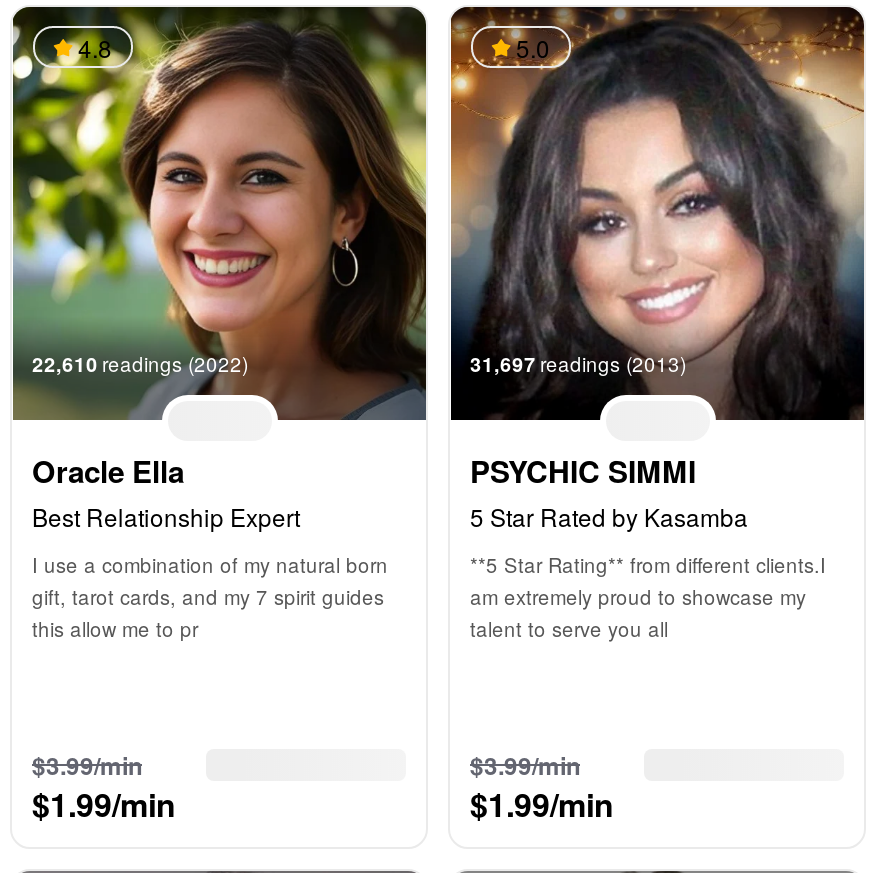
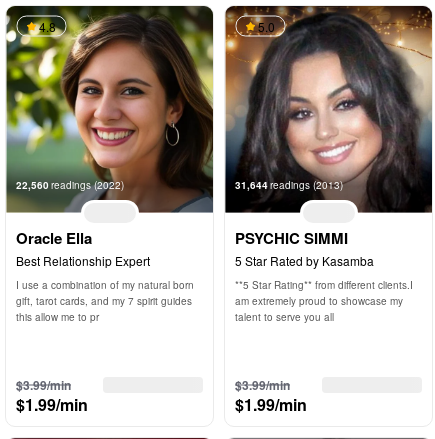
- 22,610 readings (2022)
+ 22,560 readings (2022)

- 31,697 readings (2013)
+ 31,644 readings (2013)
